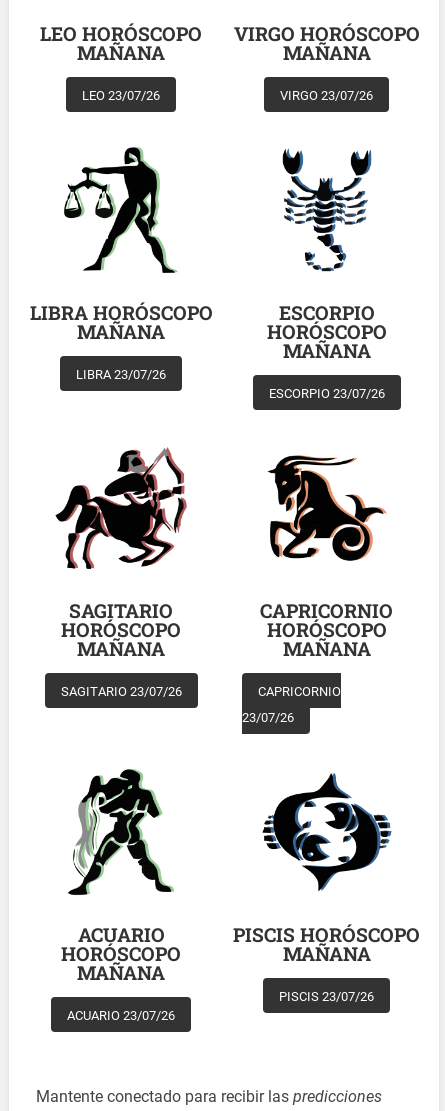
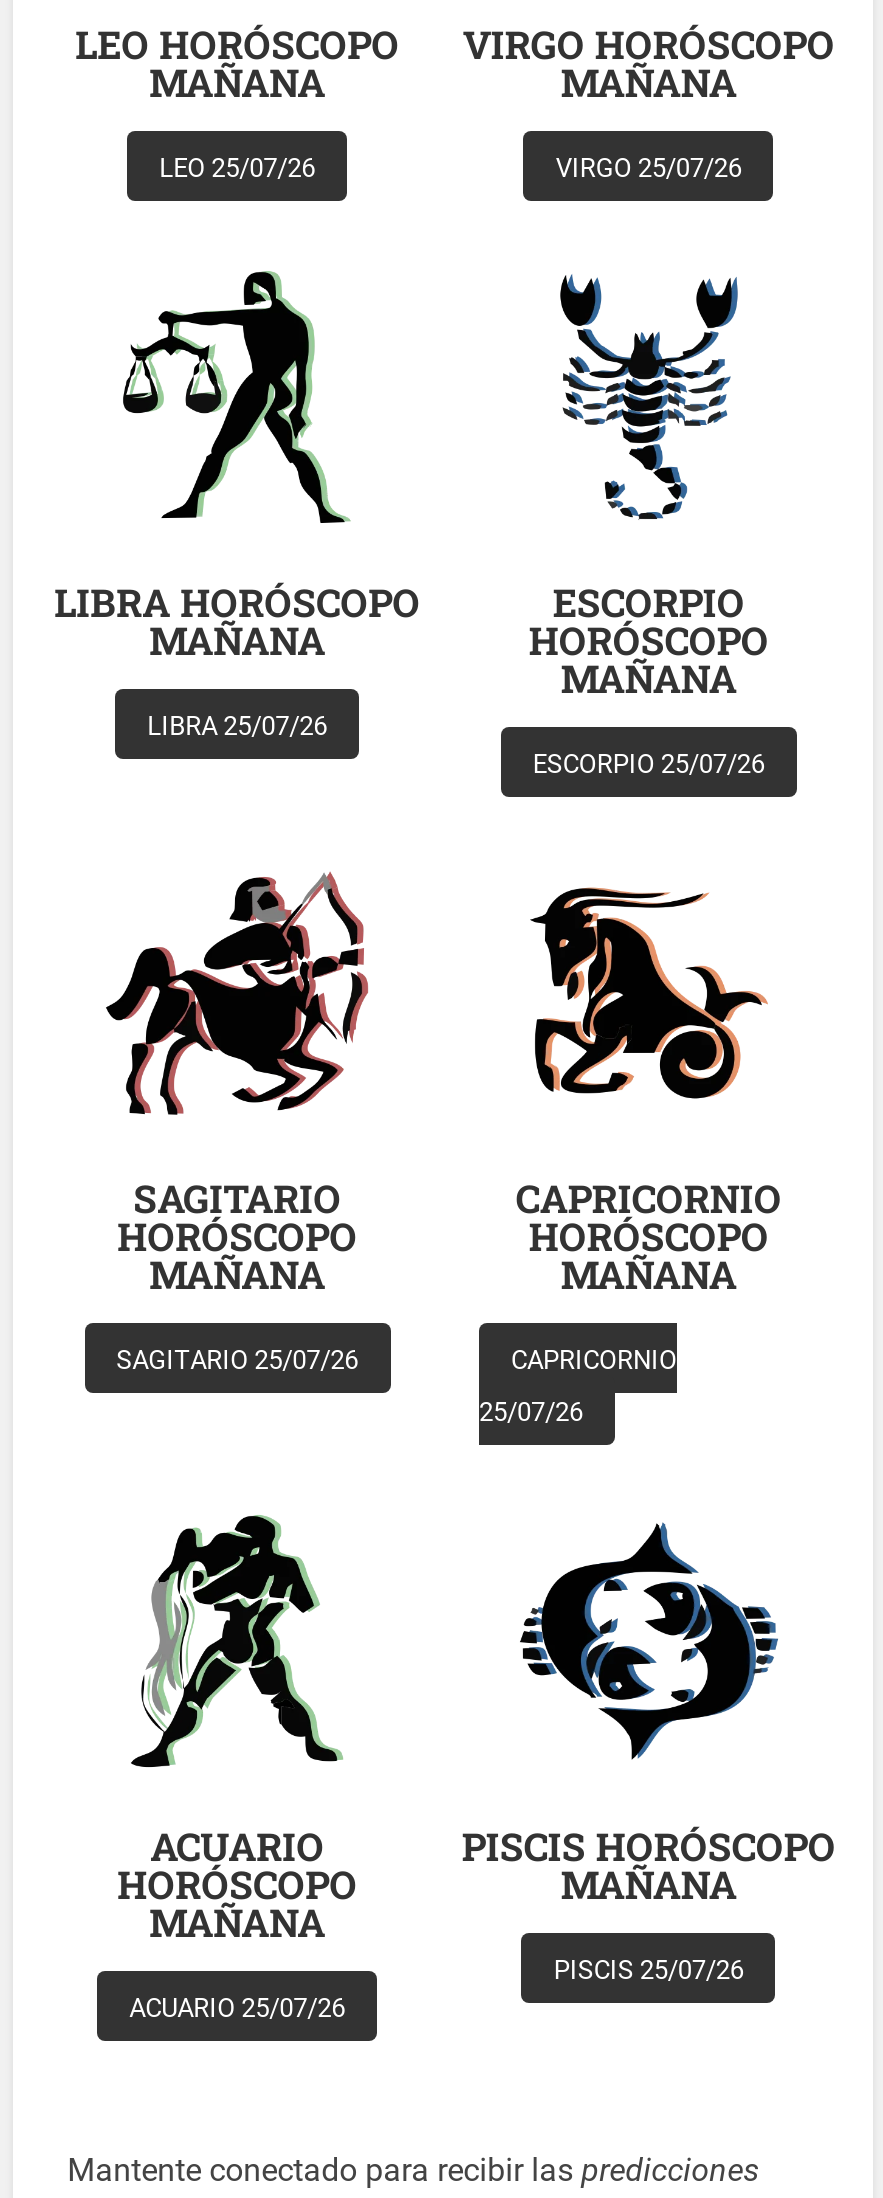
- LEO 23/07/26
+ LEO 25/07/26

- VIRGO 23/07/26
+ VIRGO 25/07/26

- LIBRA 23/07/26
+ LIBRA 25/07/26

- ESCORPIO 23/07/26
+ ESCORPIO 25/07/26

- SAGITARIO 23/07/26
+ SAGITARIO 25/07/26

- 23/07/26
+ 25/07/26

- PISCIS 23/07/26
+ PISCIS 25/07/26

- ACUARIO 23/07/26
+ ACUARIO 25/07/26
